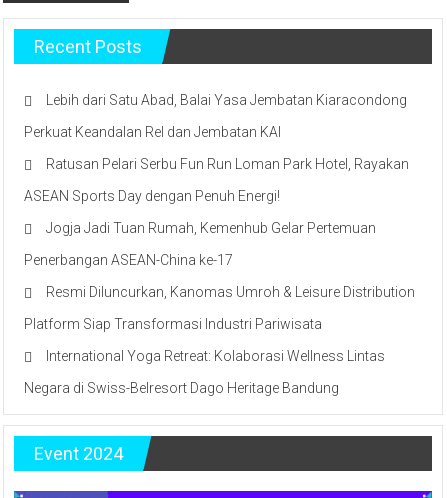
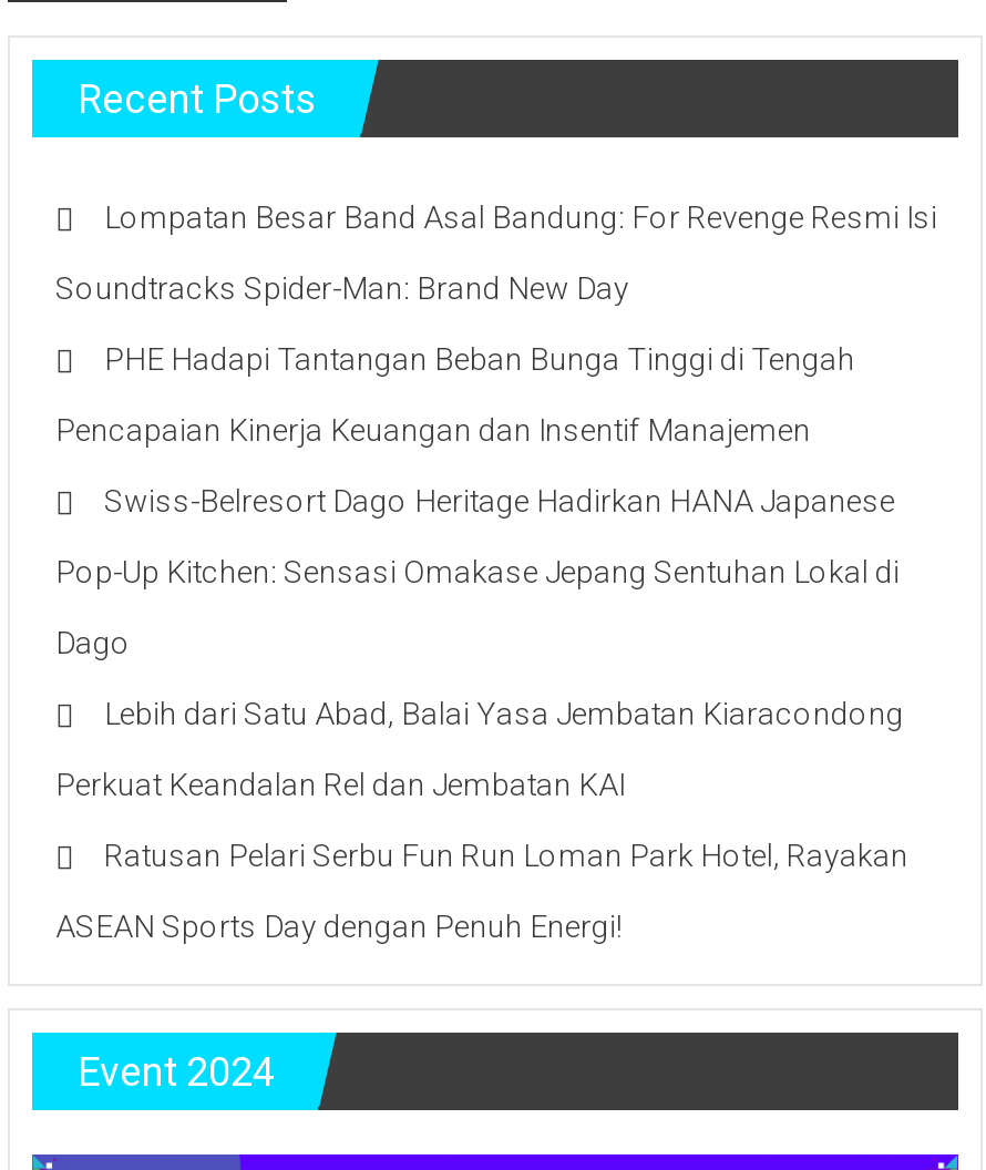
+ Lompatan Besar Band Asal Bandung: For Revenge Resmi Isi
+ Soundtracks Spider-Man: Brand New Day
+ PHE Hadapi Tantangan Beban Bunga Tinggi di Tengah
+ Pencapaian Kinerja Keuangan dan Insentif Manajemen
+ Swiss-Belresort Dago Heritage Hadirkan HANA Japanese
+ Pop-Up Kitchen: Sensasi Omakase Jepang Sentuhan Lokal di
+ Dago

moved down: Lebih dari Satu Abad, Balai Yasa Jembatan Kiaracondong | Perkuat Keandalan Rel dan Jembatan KAI | Ratusan Pelari Serbu Fun Run Loman Park Hotel, Rayakan | ASEAN Sports Day dengan Penuh Energi!

- Jogja Jadi Tuan Rumah, Kemenhub Gelar Pertemuan
- Penerbangan ASEAN-China ke-17
- Resmi Diluncurkan, Kanomas Umroh & Leisure Distribution
- Platform Siap Transformasi Industri Pariwisata
- International Yoga Retreat: Kolaborasi Wellness Lintas
- Negara di Swiss-Belresort Dago Heritage Bandung
